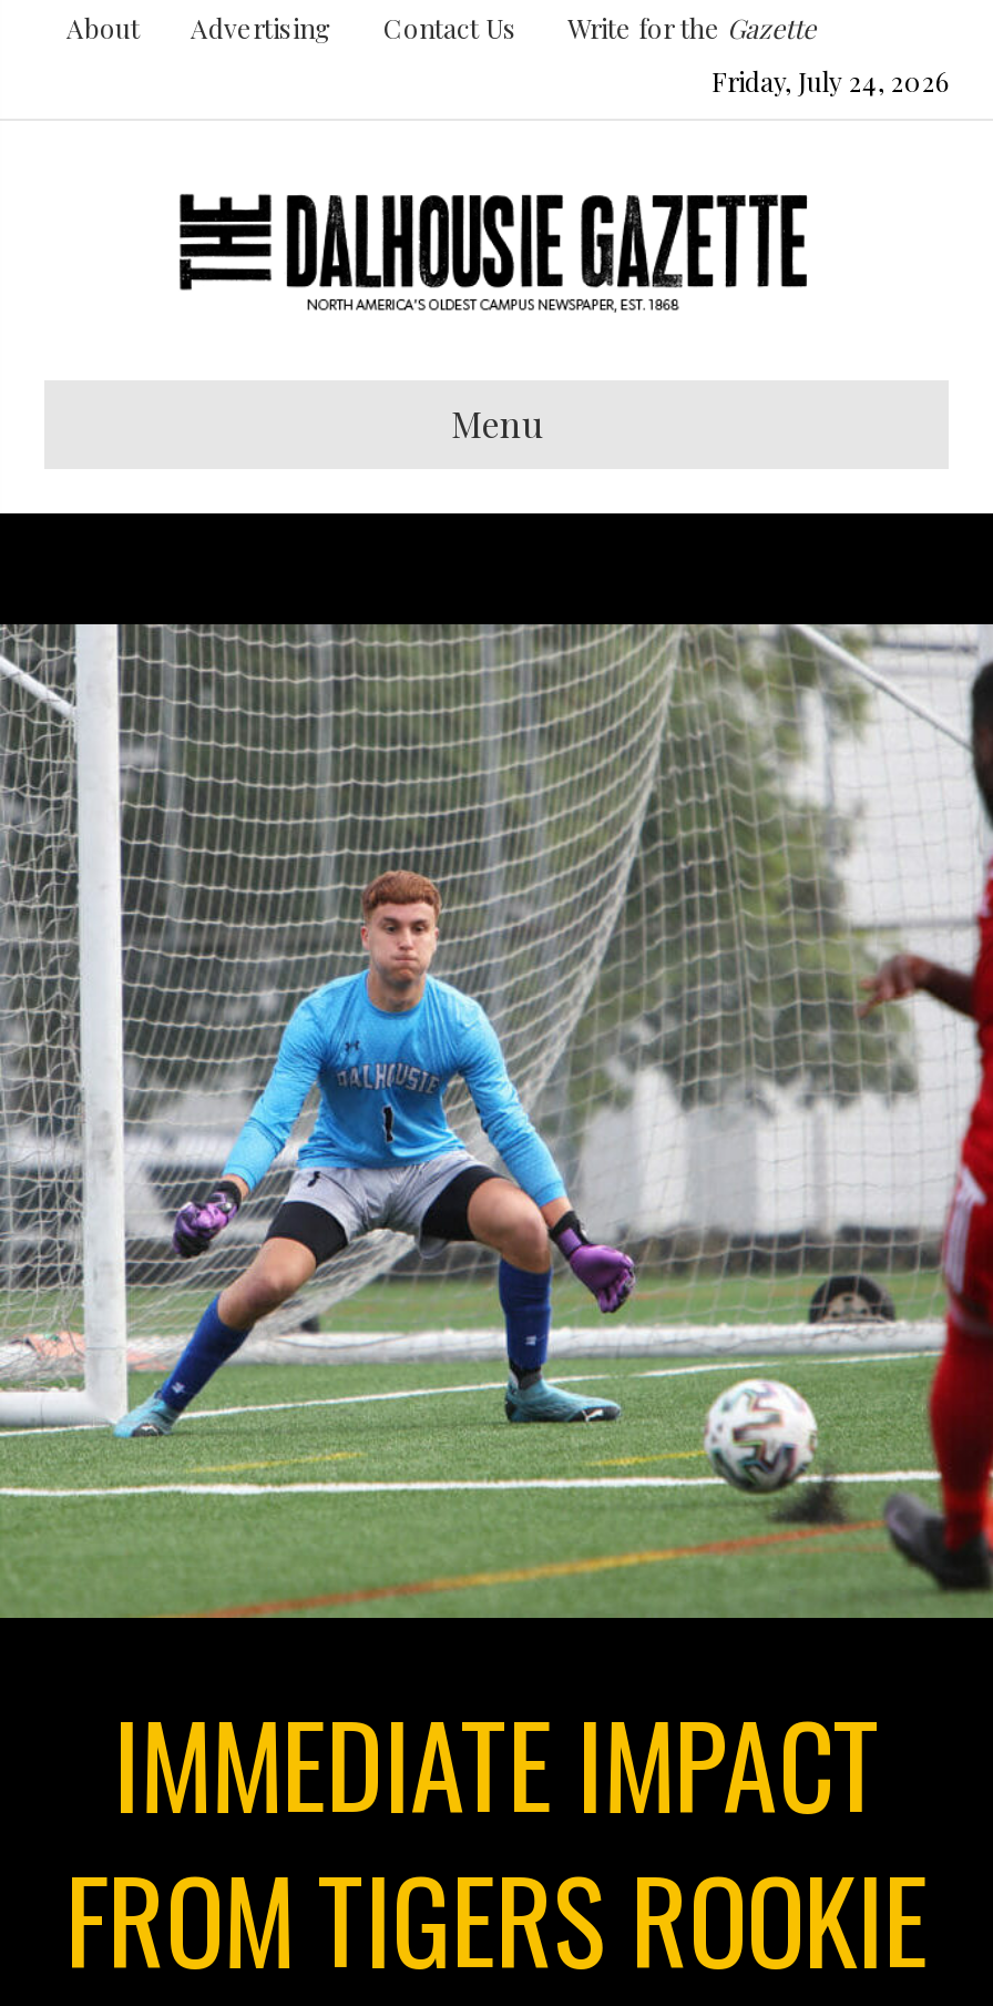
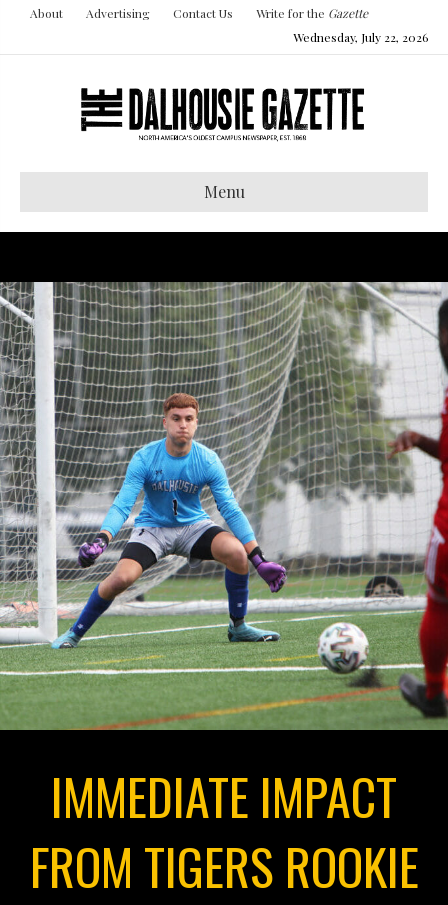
- Friday, July 24, 2026
+ Wednesday, July 22, 2026
